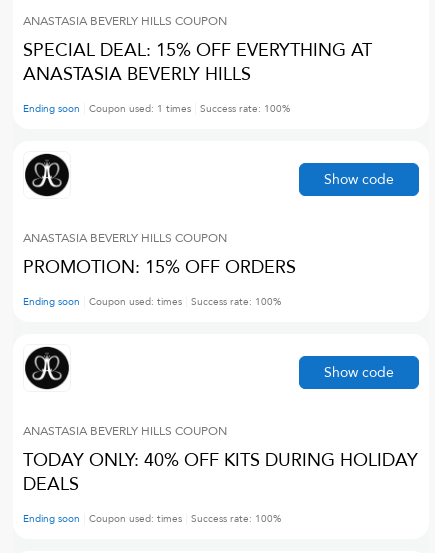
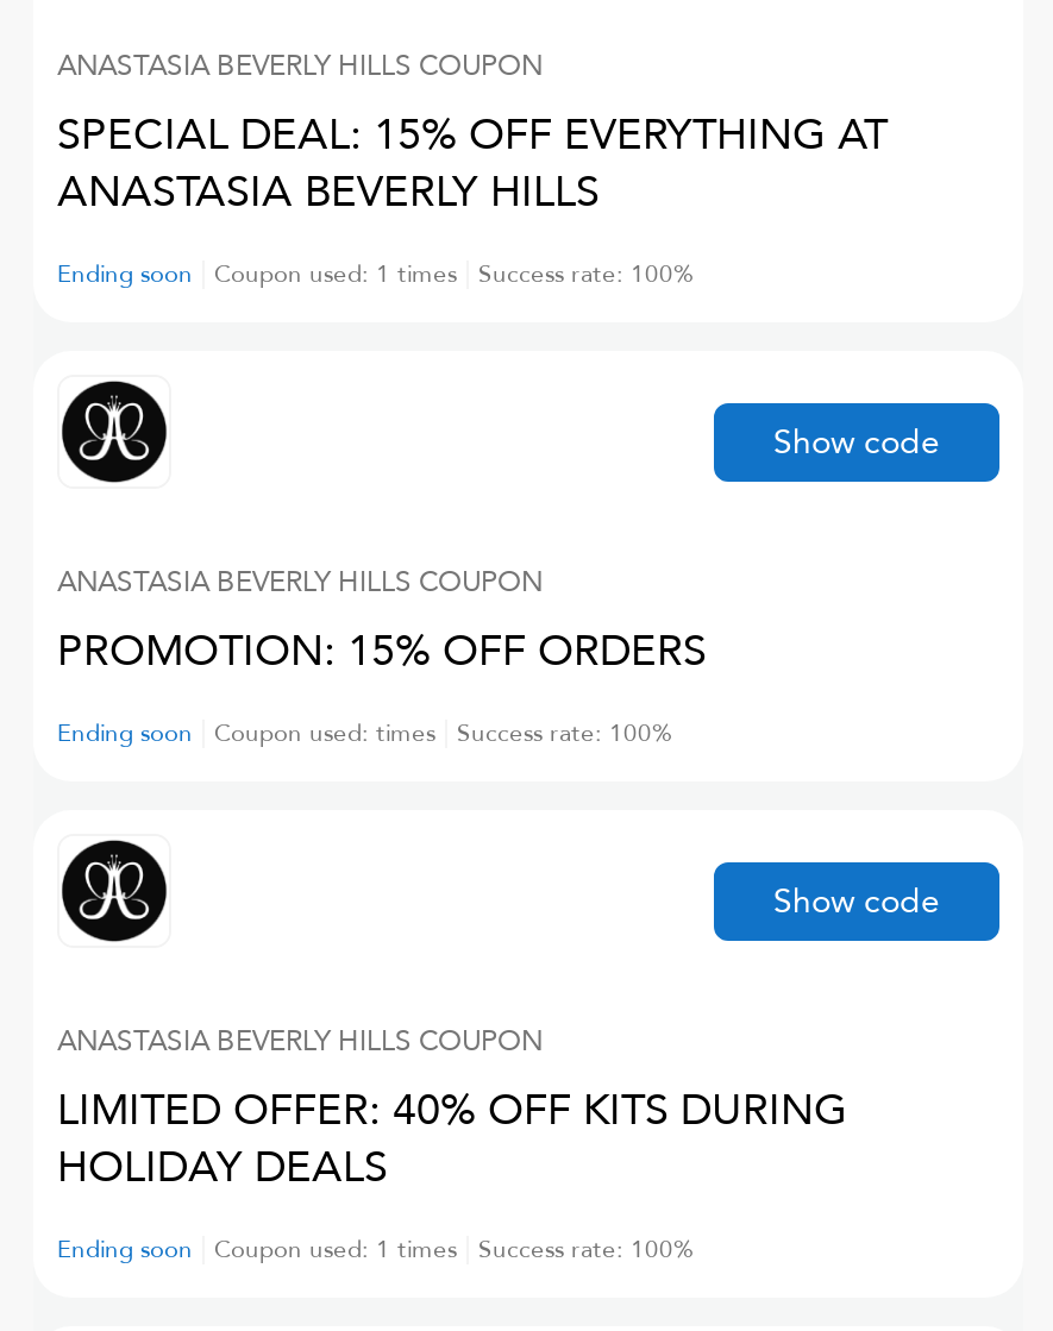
- TODAY ONLY: 40% OFF KITS DURING HOLIDAY
- DEALS
+ LIMITED OFFER: 40% OFF KITS DURING
+ HOLIDAY DEALS

- Coupon used: times
+ Coupon used: 1 times
